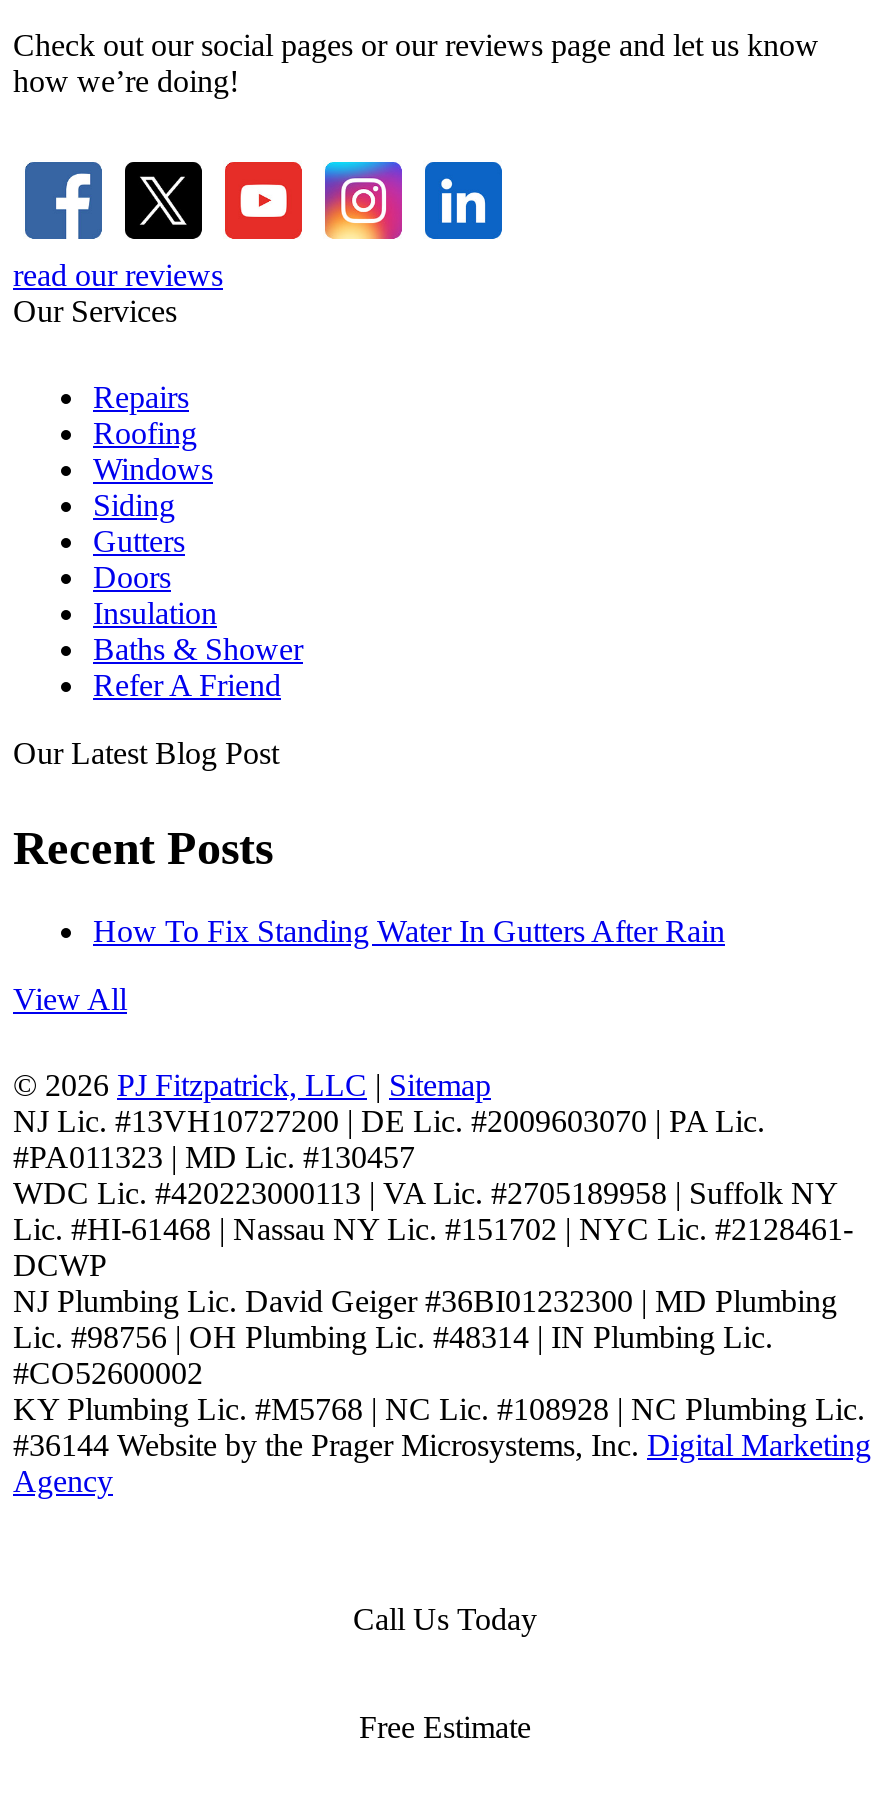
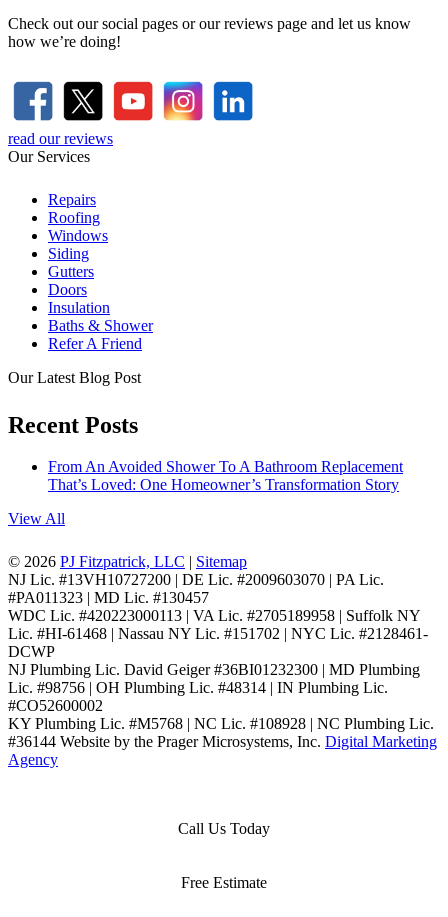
- How To Fix Standing Water In Gutters After Rain
+ From An Avoided Shower To A Bathroom Replacement
+ That’s Loved: One Homeowner’s Transformation Story
